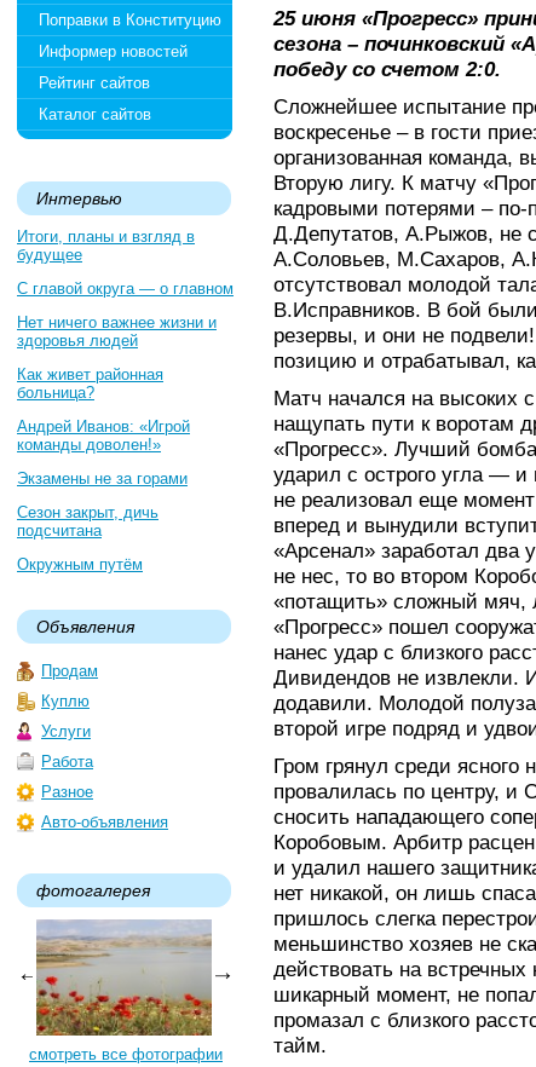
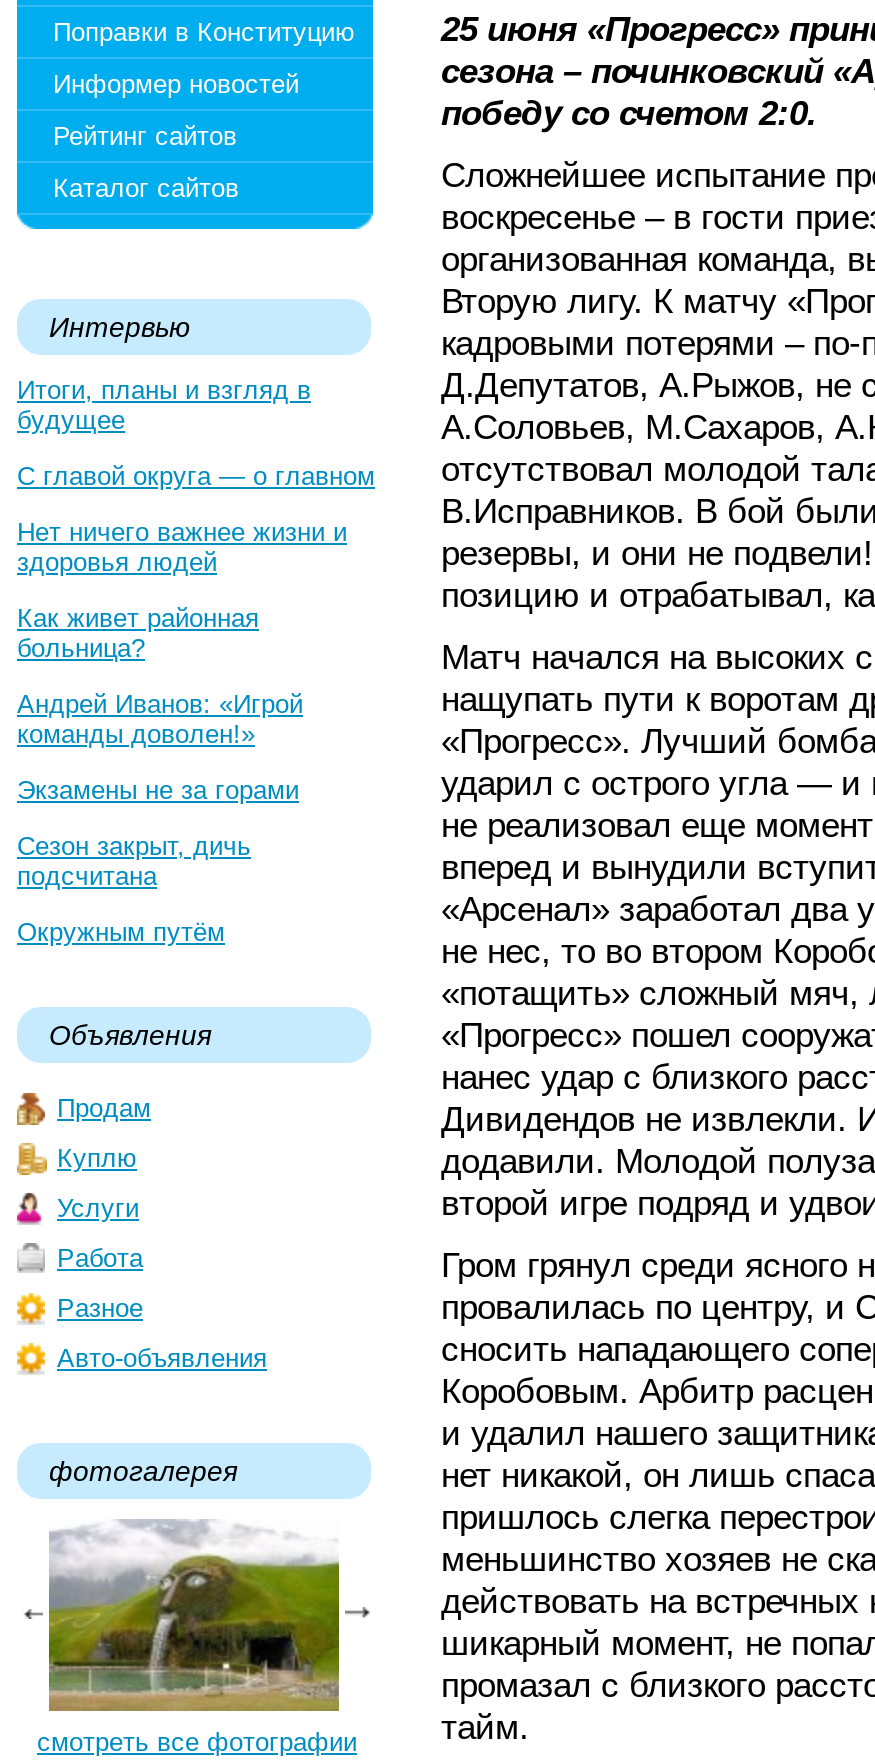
- [image]
+ [image]
